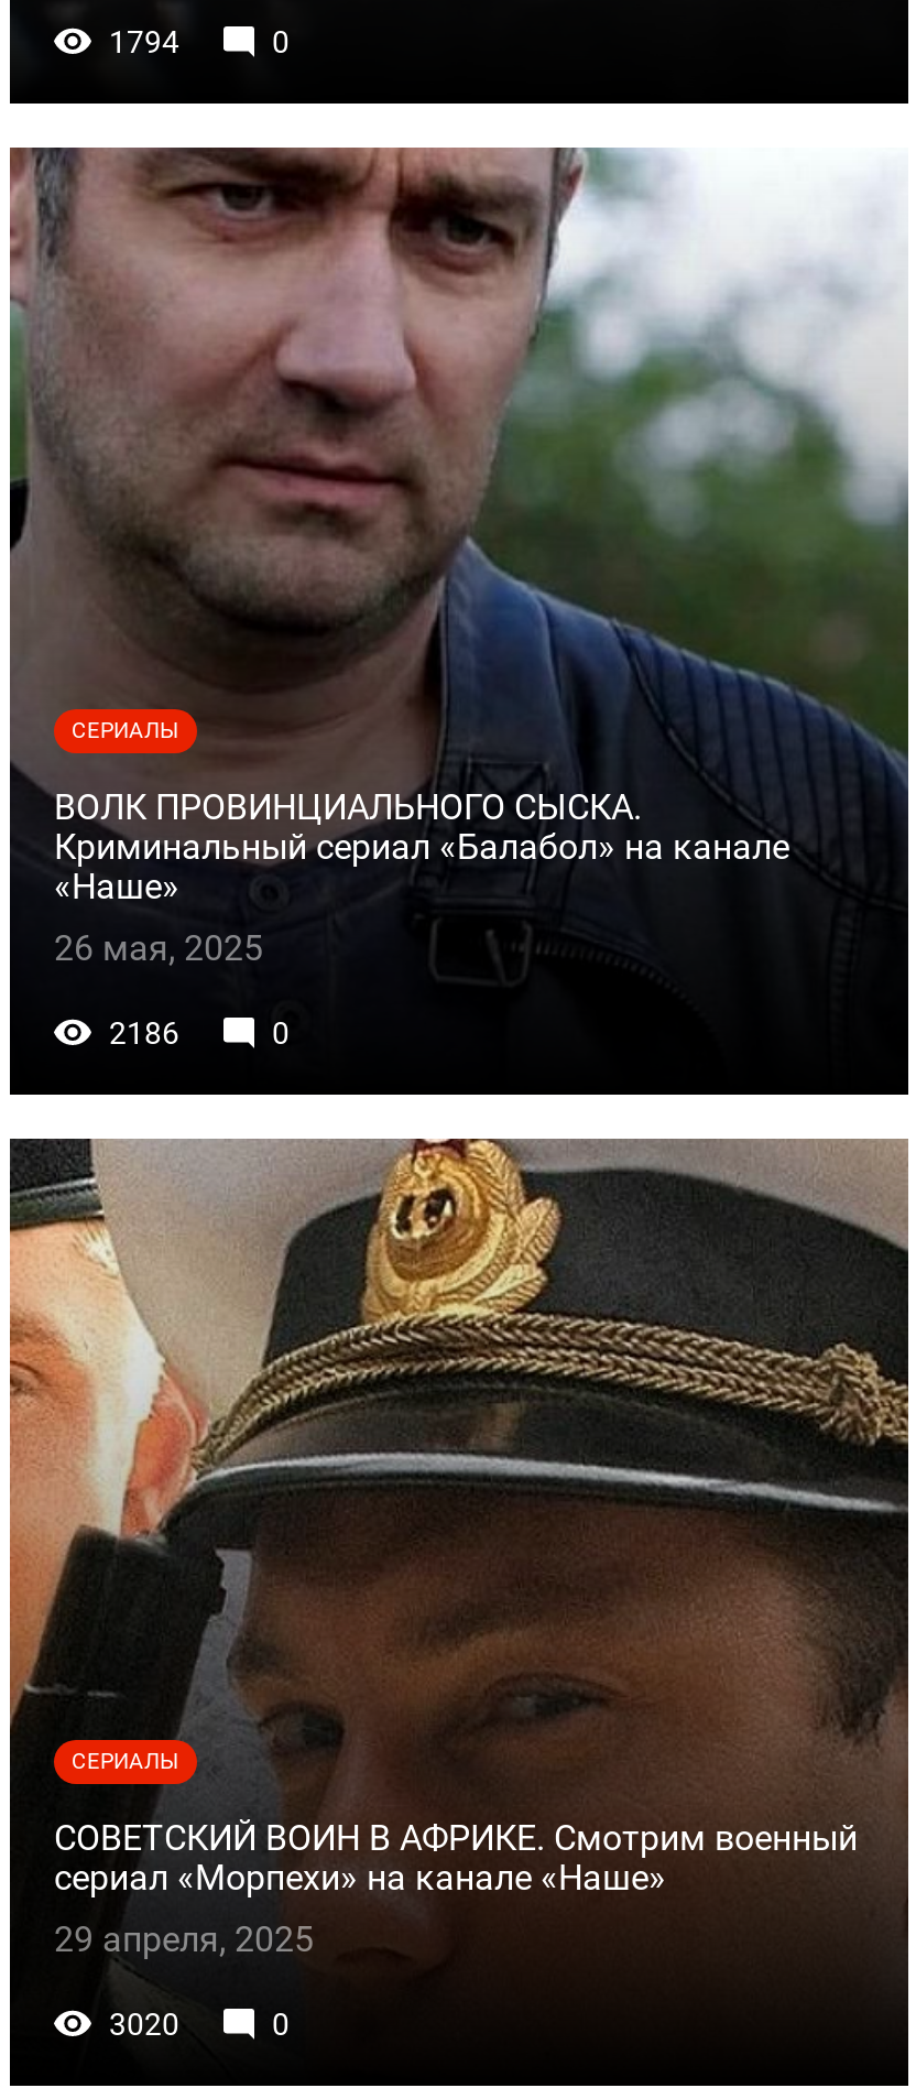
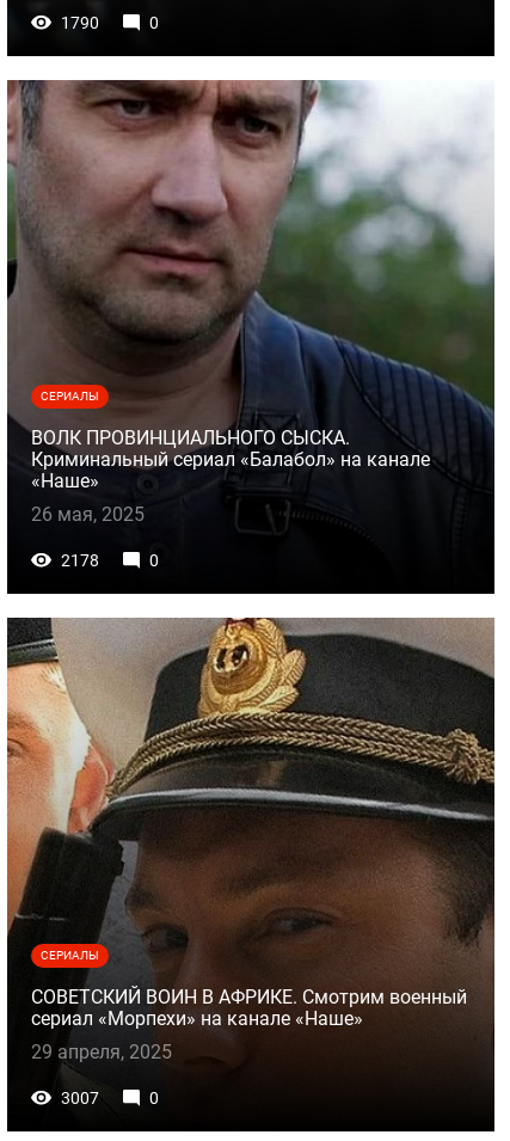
- 1794
+ 1790

- 2186
+ 2178

- 3020
+ 3007
